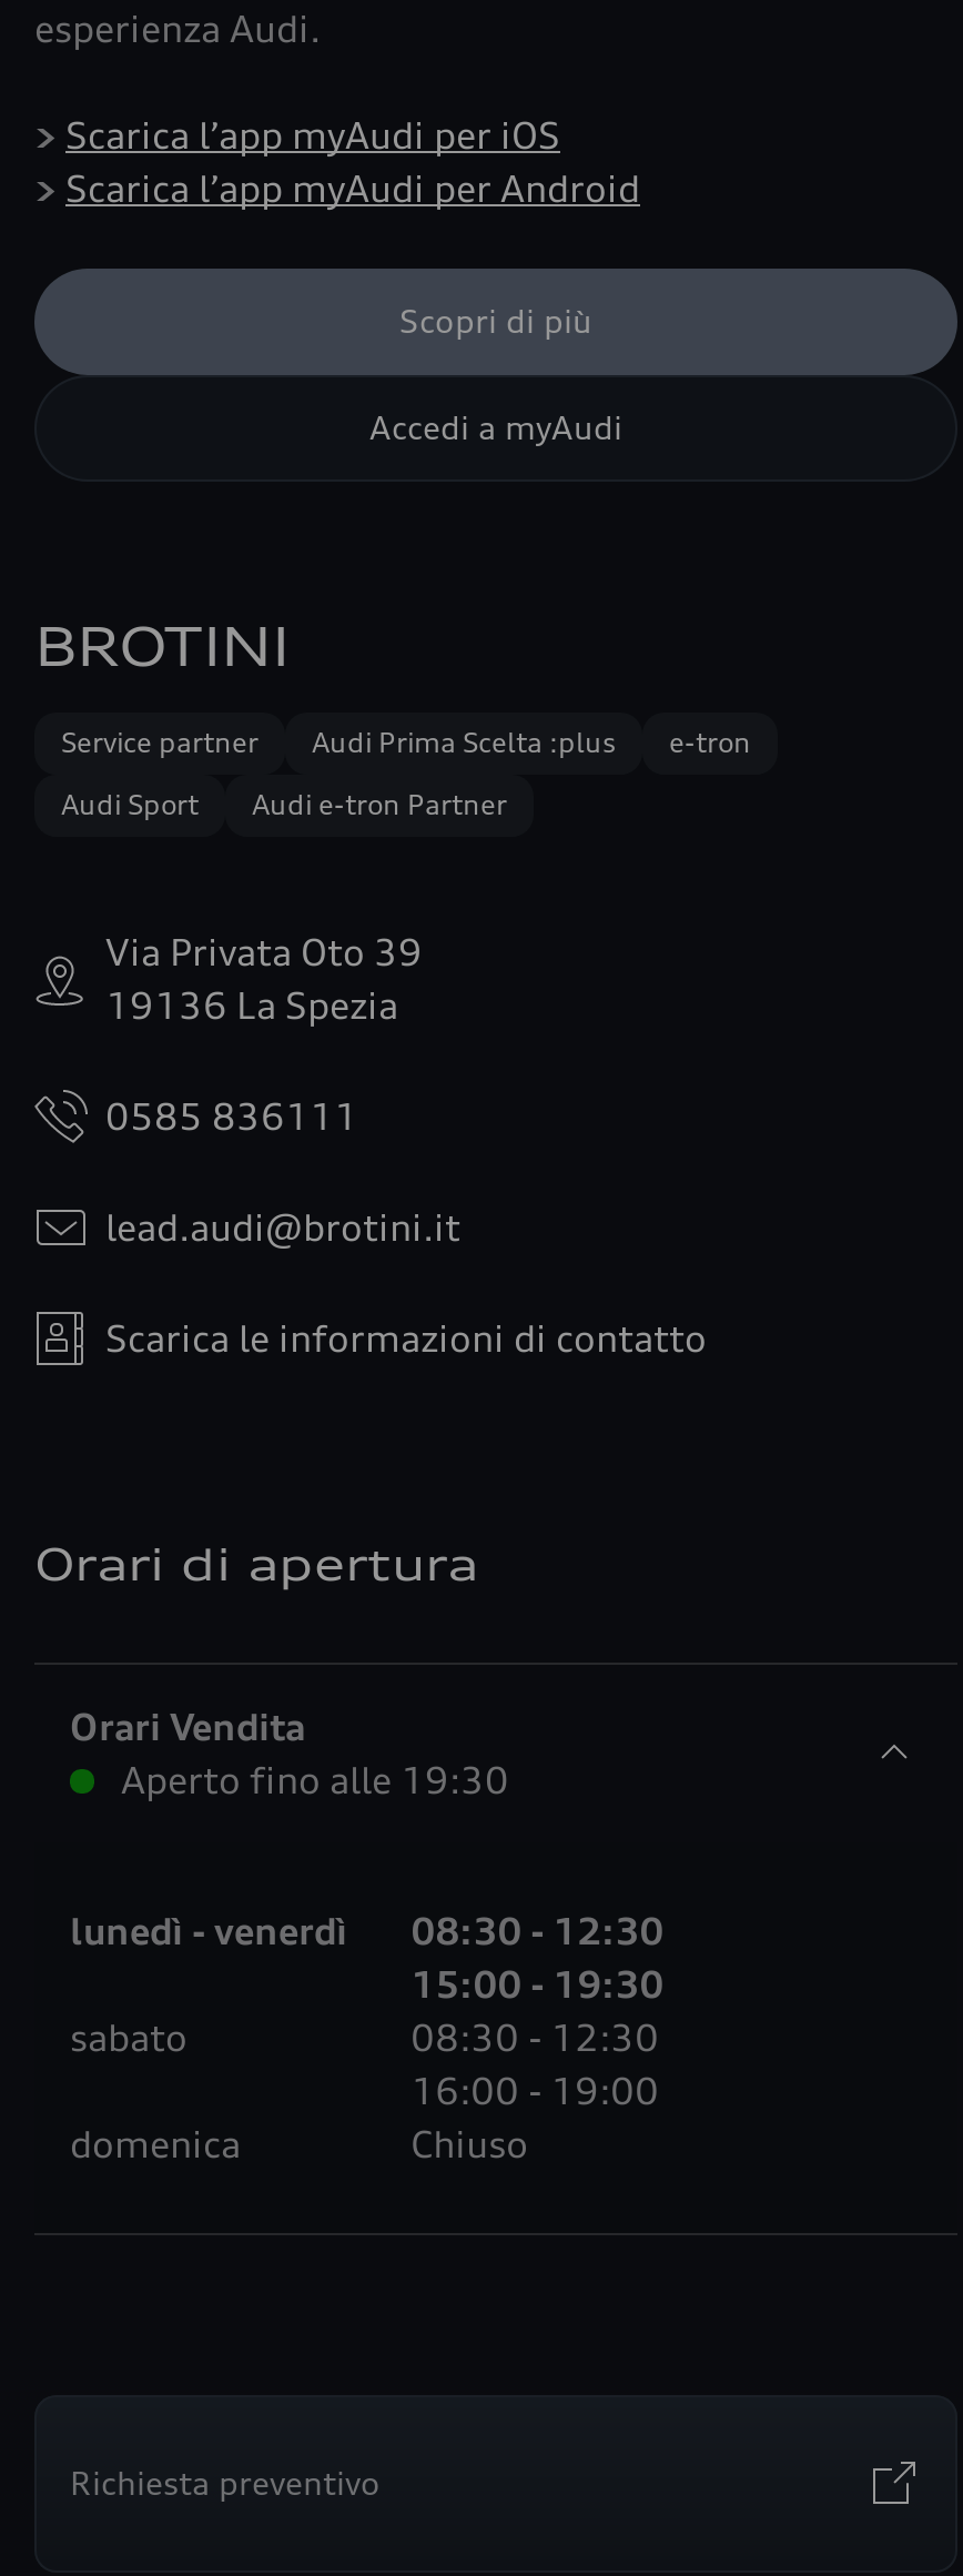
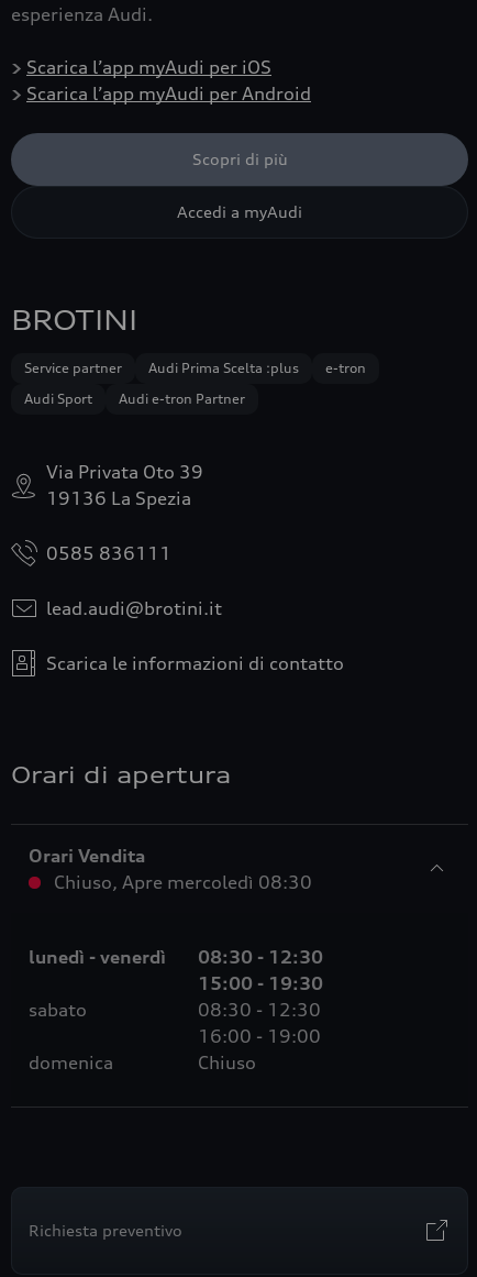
- Aperto fino alle 19:30
+ Chiuso, Apre mercoledì 08:30
